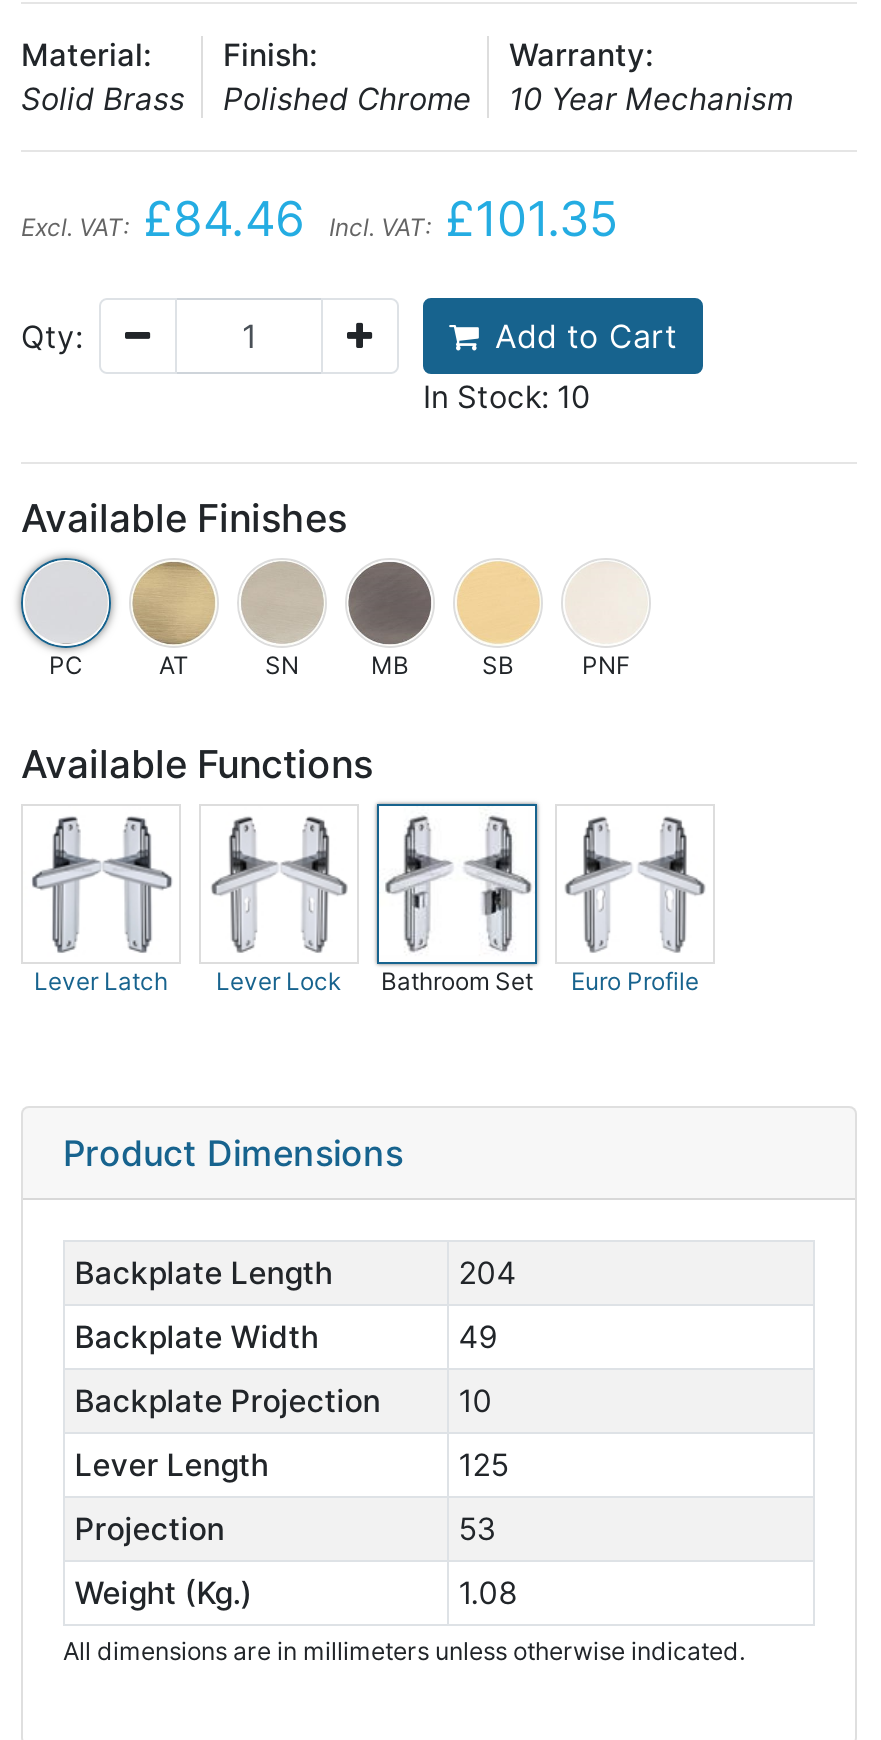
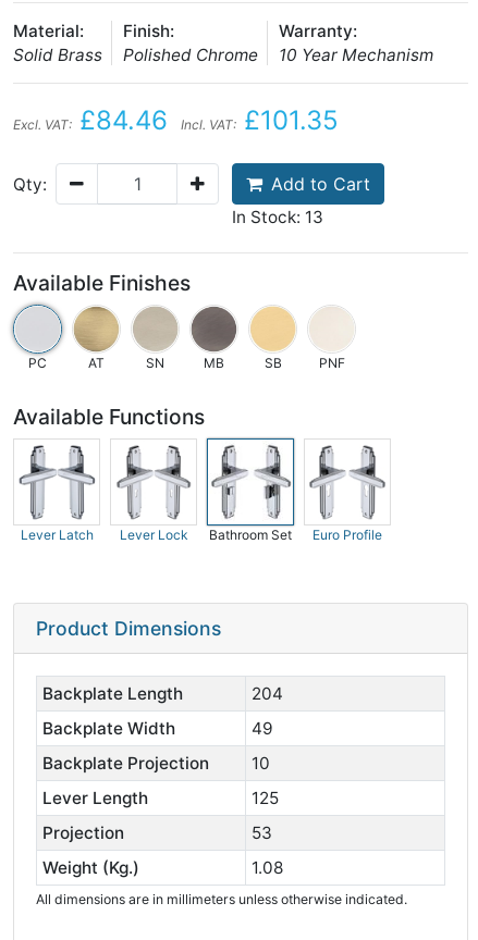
- In Stock: 10
+ In Stock: 13
